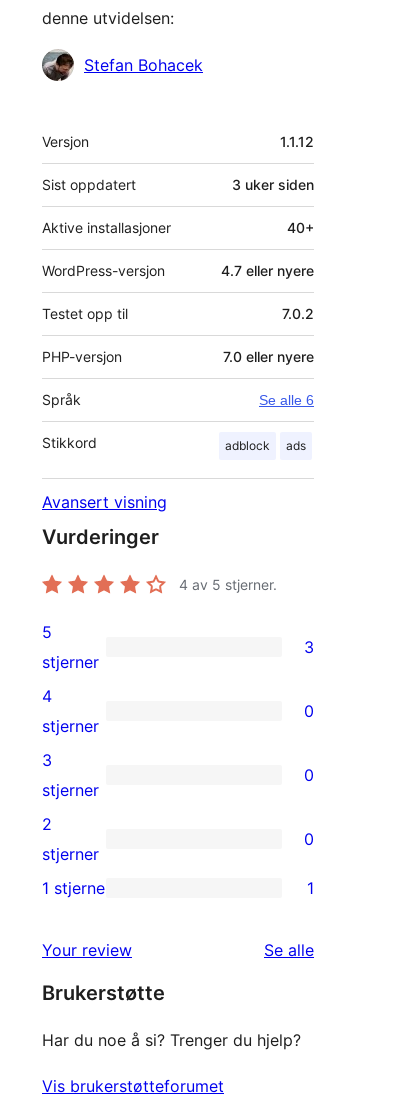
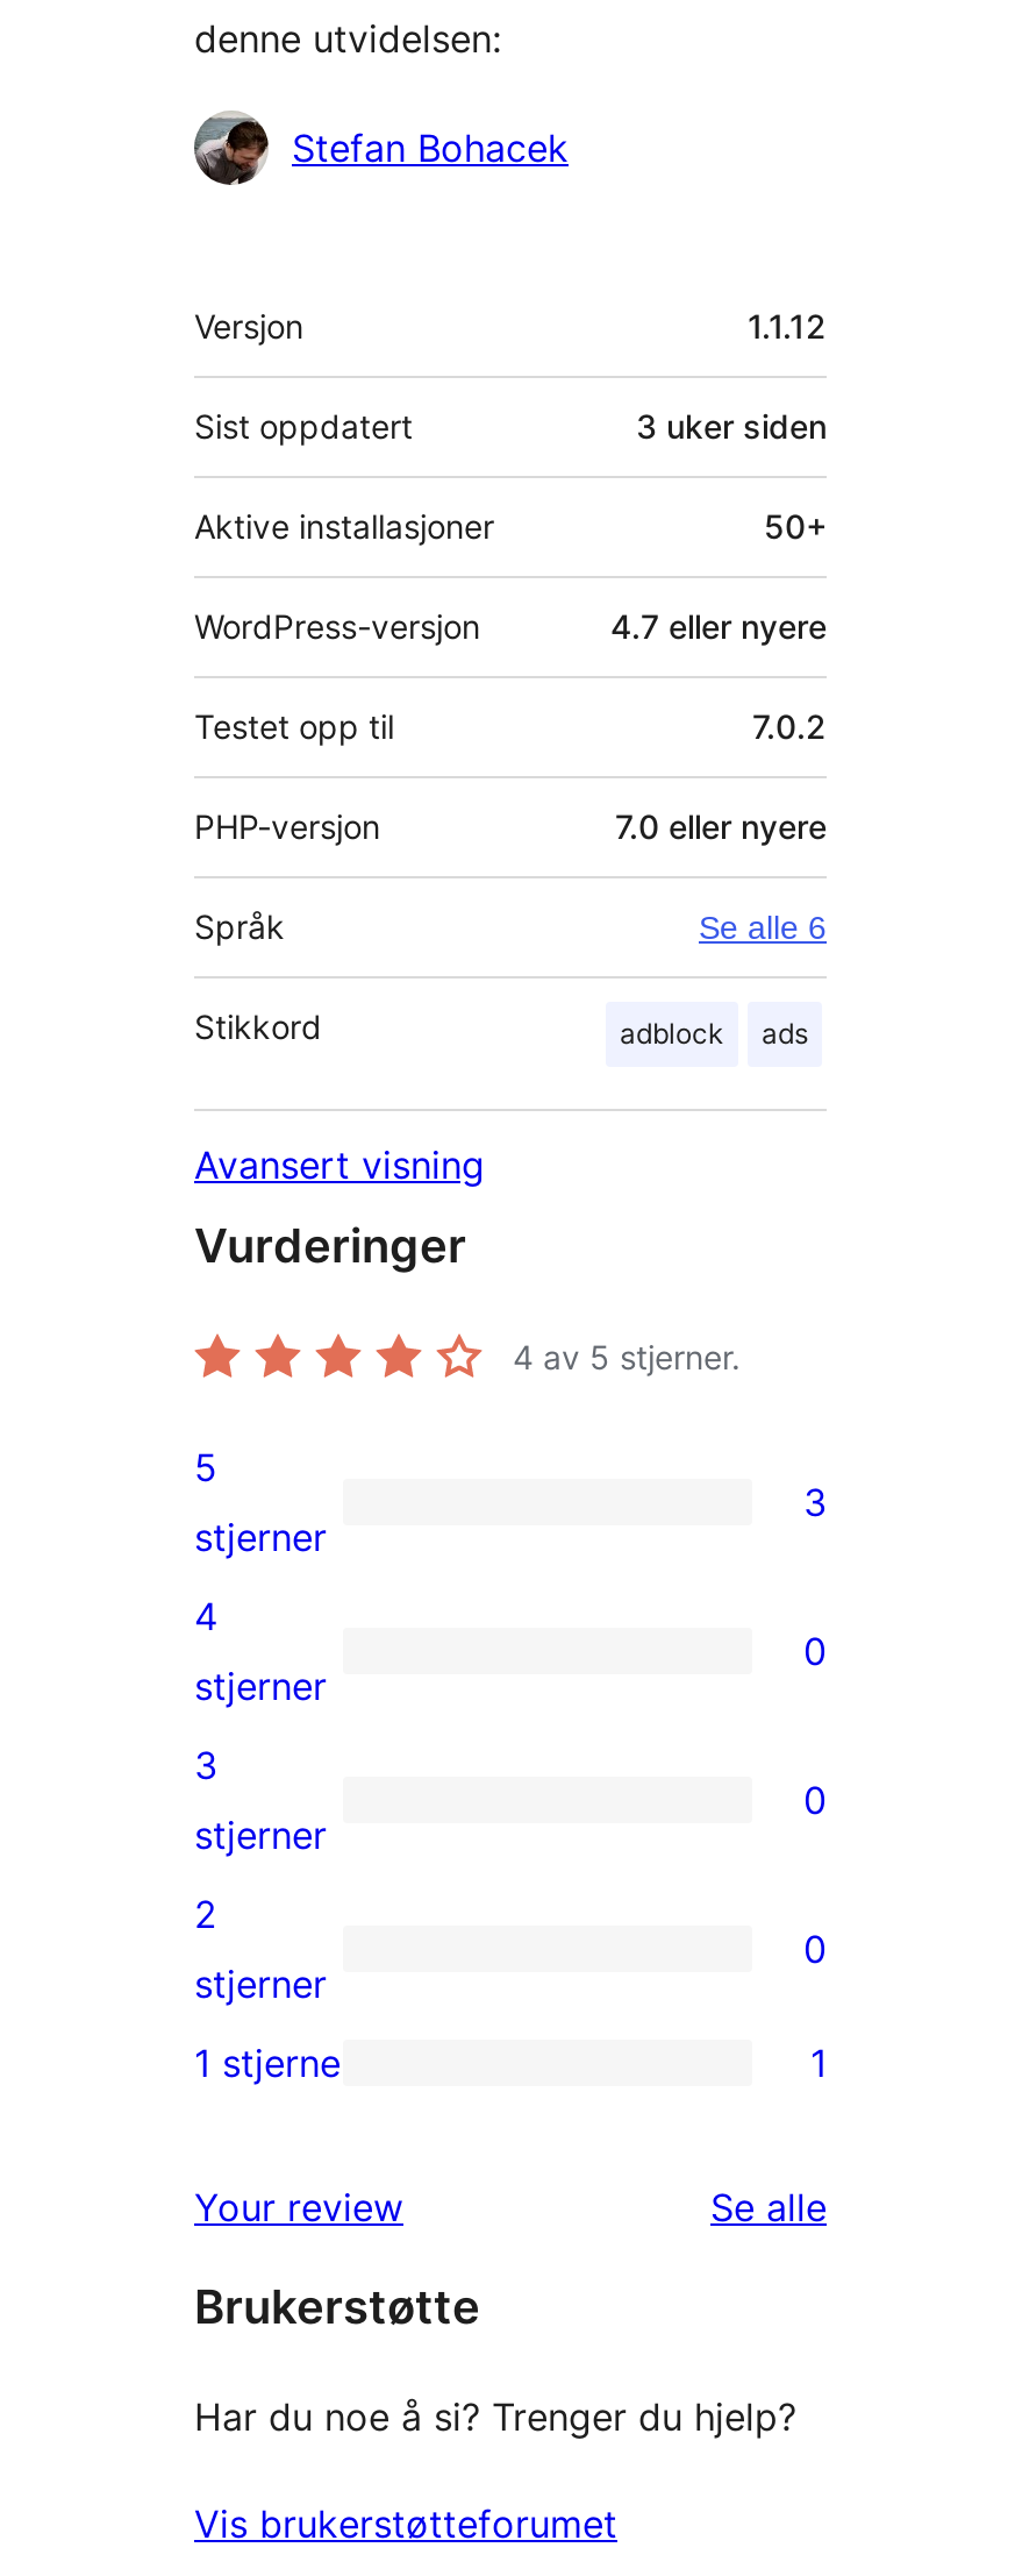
- 40+
+ 50+
